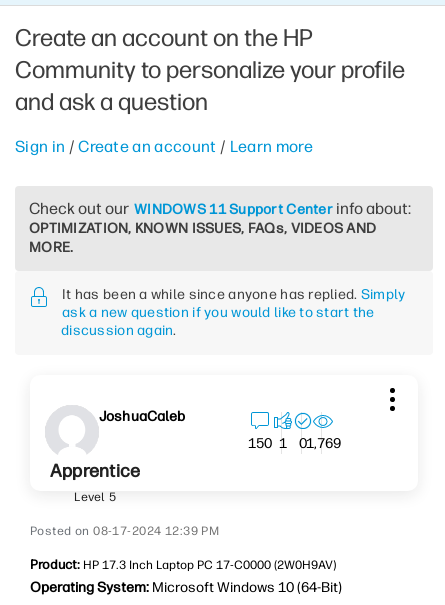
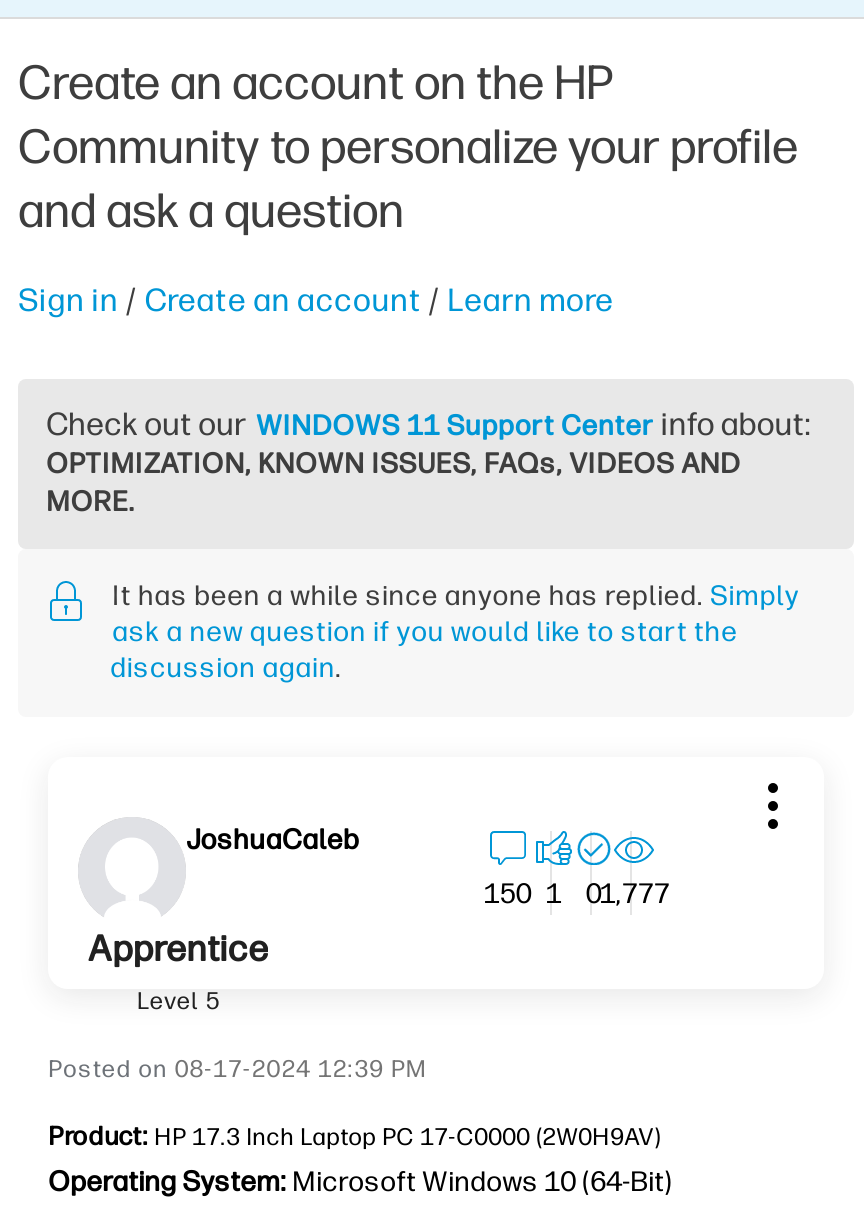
- 150 1 01,769
+ 150 1 01,777
